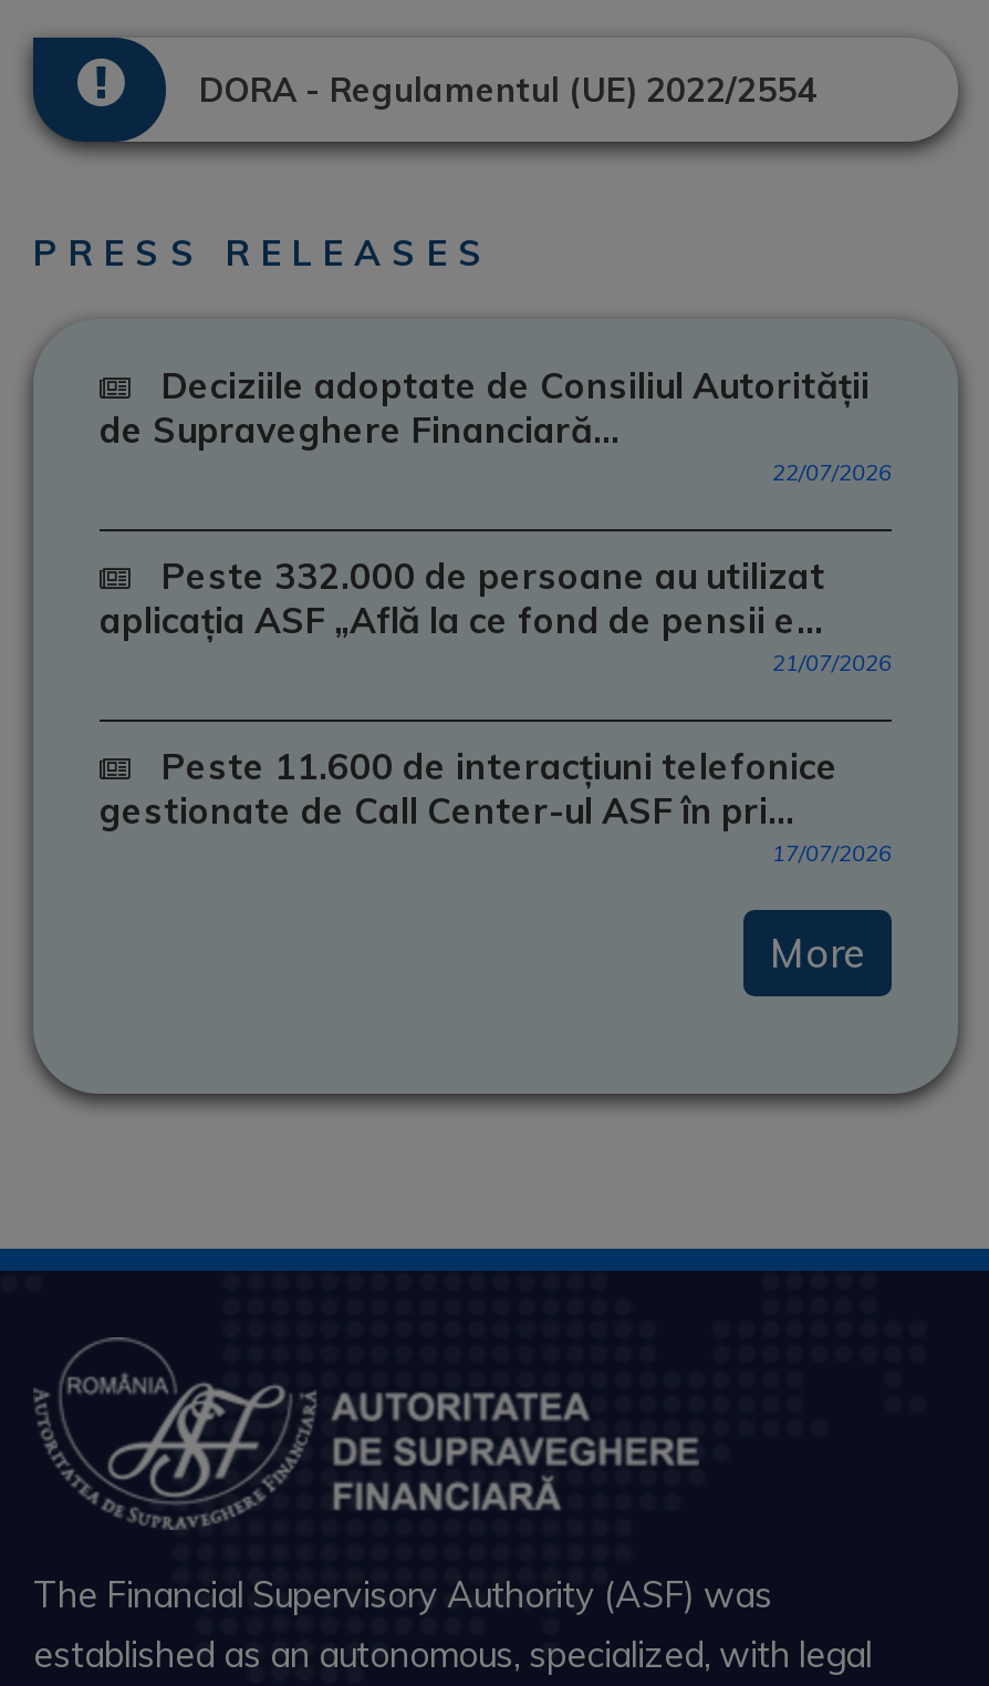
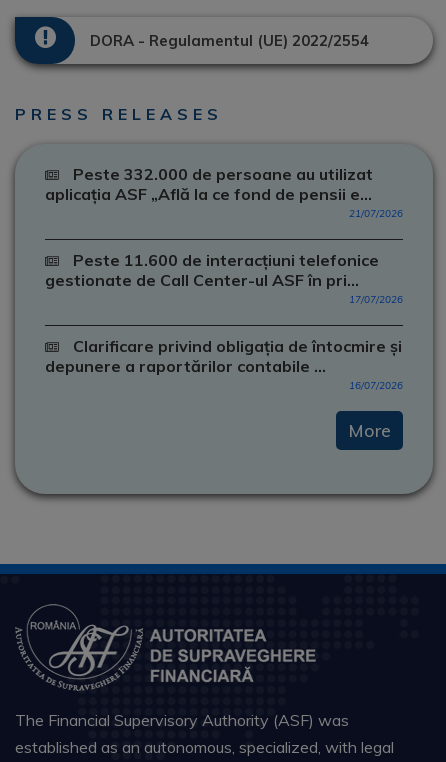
- Deciziile adoptate de Consiliul Autorității
- de Supraveghere Financiară...
- 22/07/2026

moved up: Peste 332.000 de persoane au utilizat | aplicația ASF „Află la ce fond de pensii e... | 21/07/2026 | Peste 11.600 de interacțiuni telefonice | gestionate de Call Center-ul ASF în pri... | 17/07/2026

+ Clarificare privind obligația de întocmire și
+ depunere a raportărilor contabile ...
+ 16/07/2026
